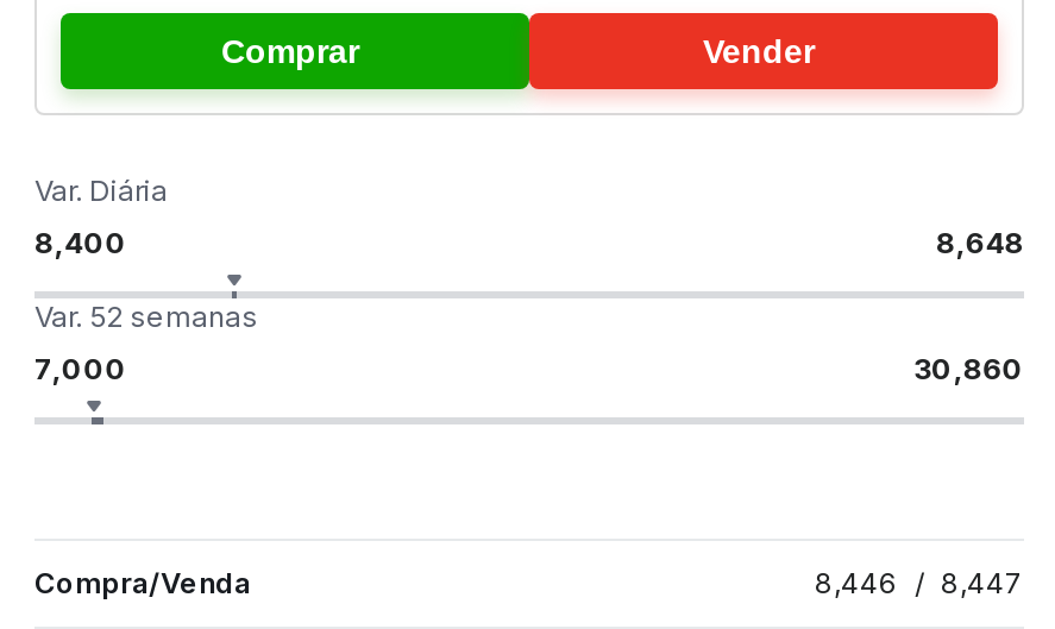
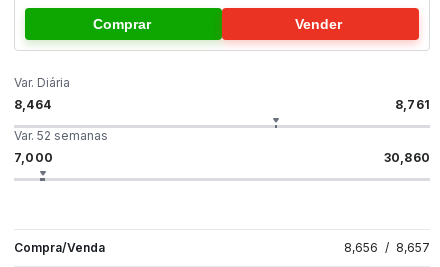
- 8,400
+ 8,464

- 8,648
+ 8,761

- 8,446 / 8,447
+ 8,656 / 8,657
